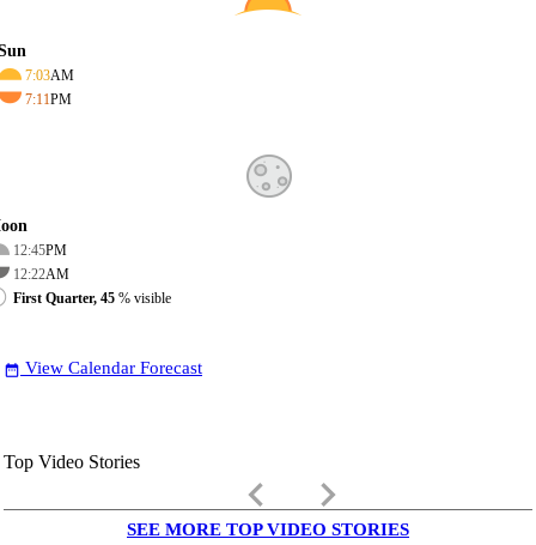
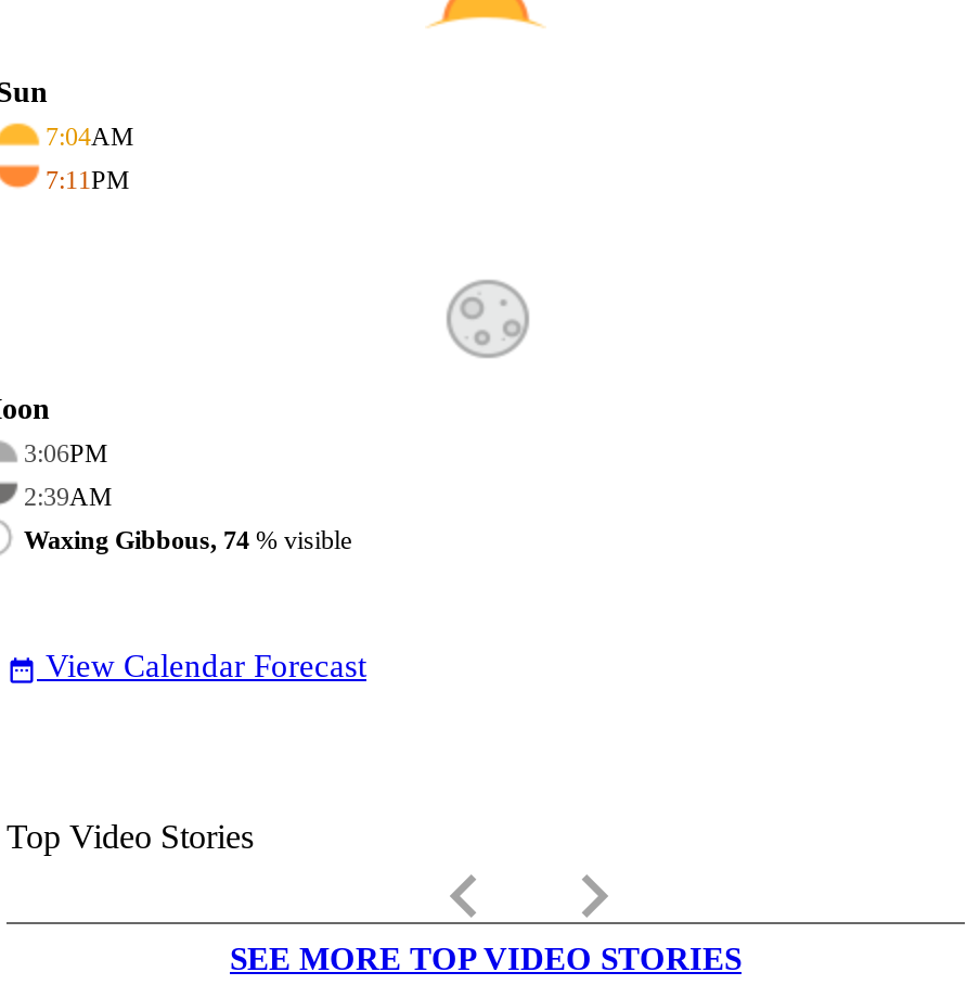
- 7:03AM
+ 7:04AM

- 12:45PM
+ 3:06PM

- 12:22AM
+ 2:39AM

- First Quarter, 45% visible
+ Waxing Gibbous, 74% visible
